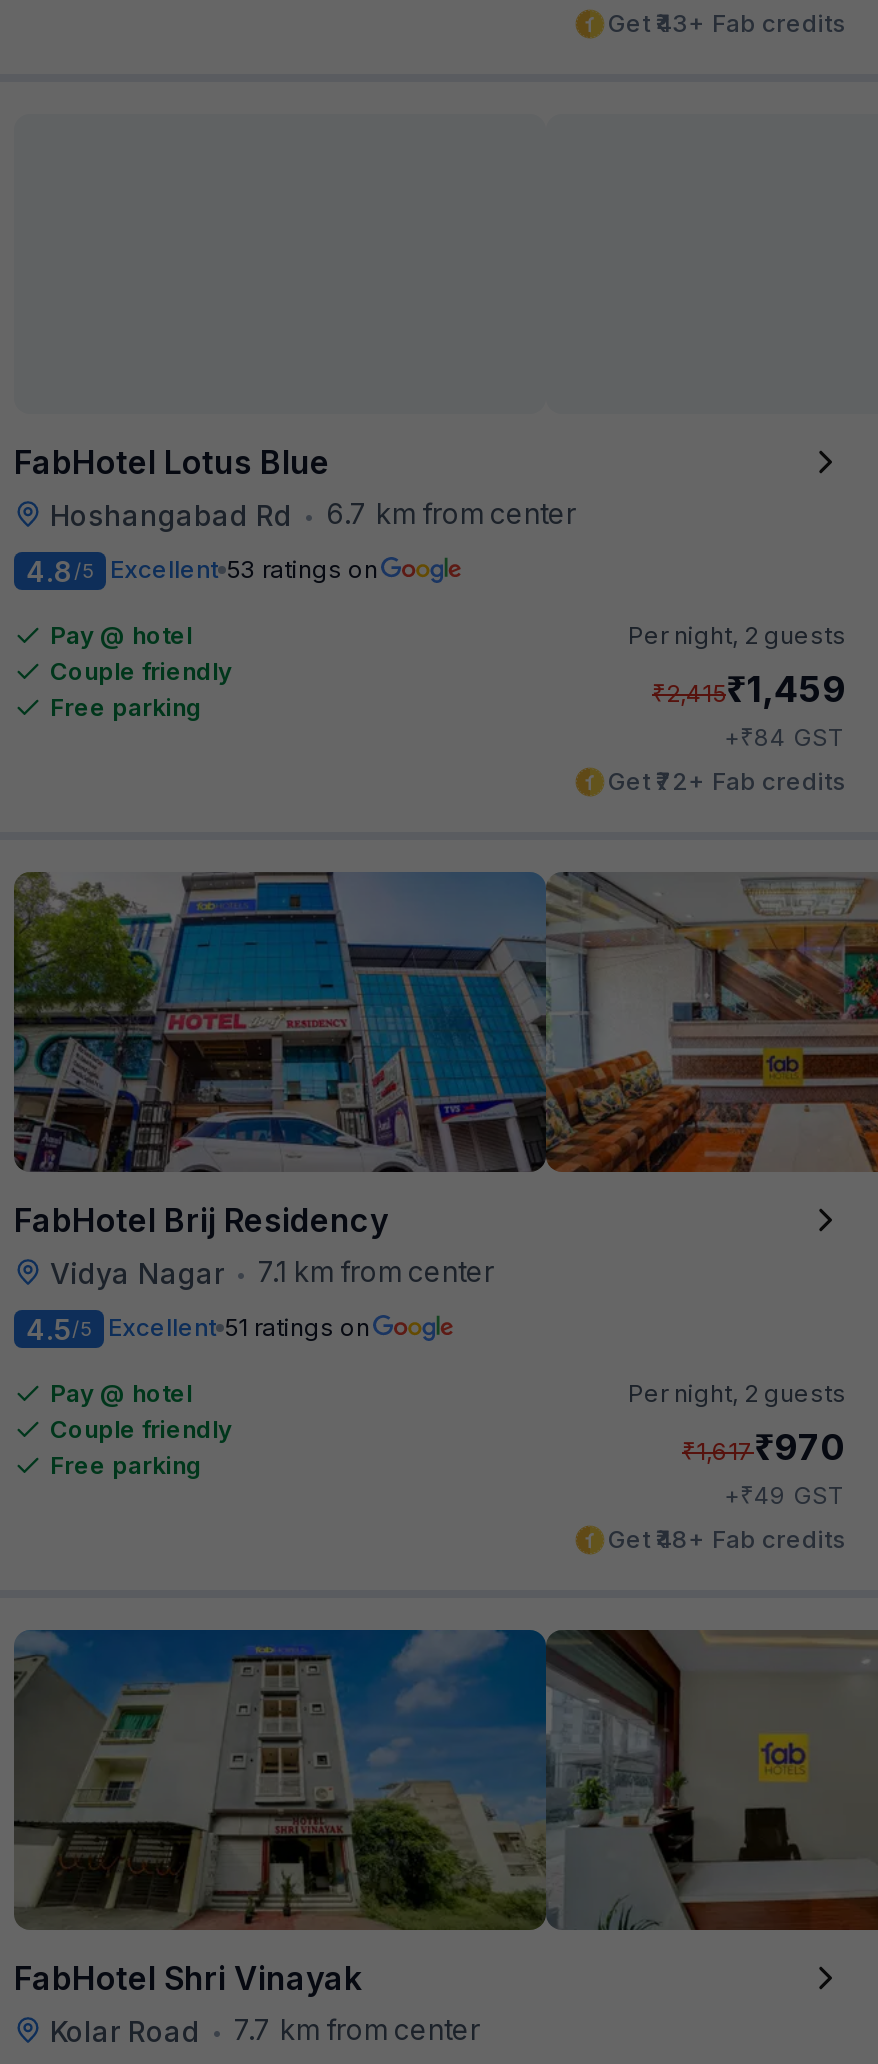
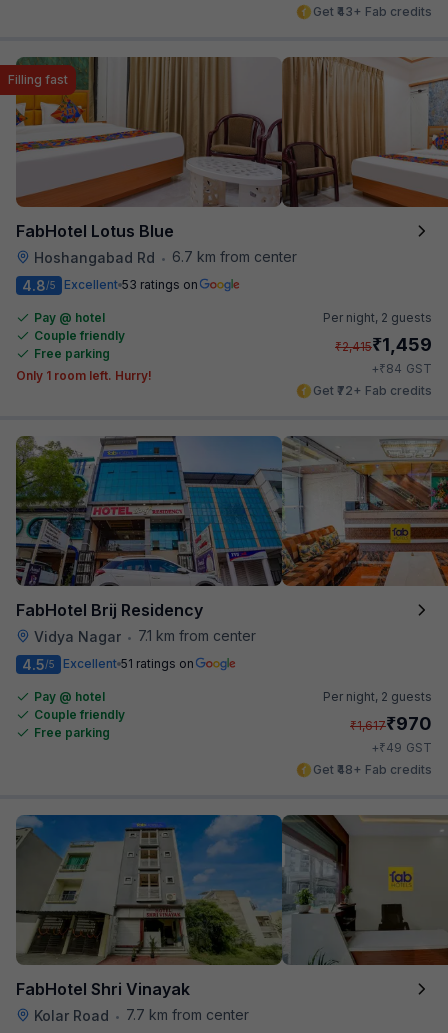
+ [image]
+ Filling fast

+ Only 1 room left. Hurry!
